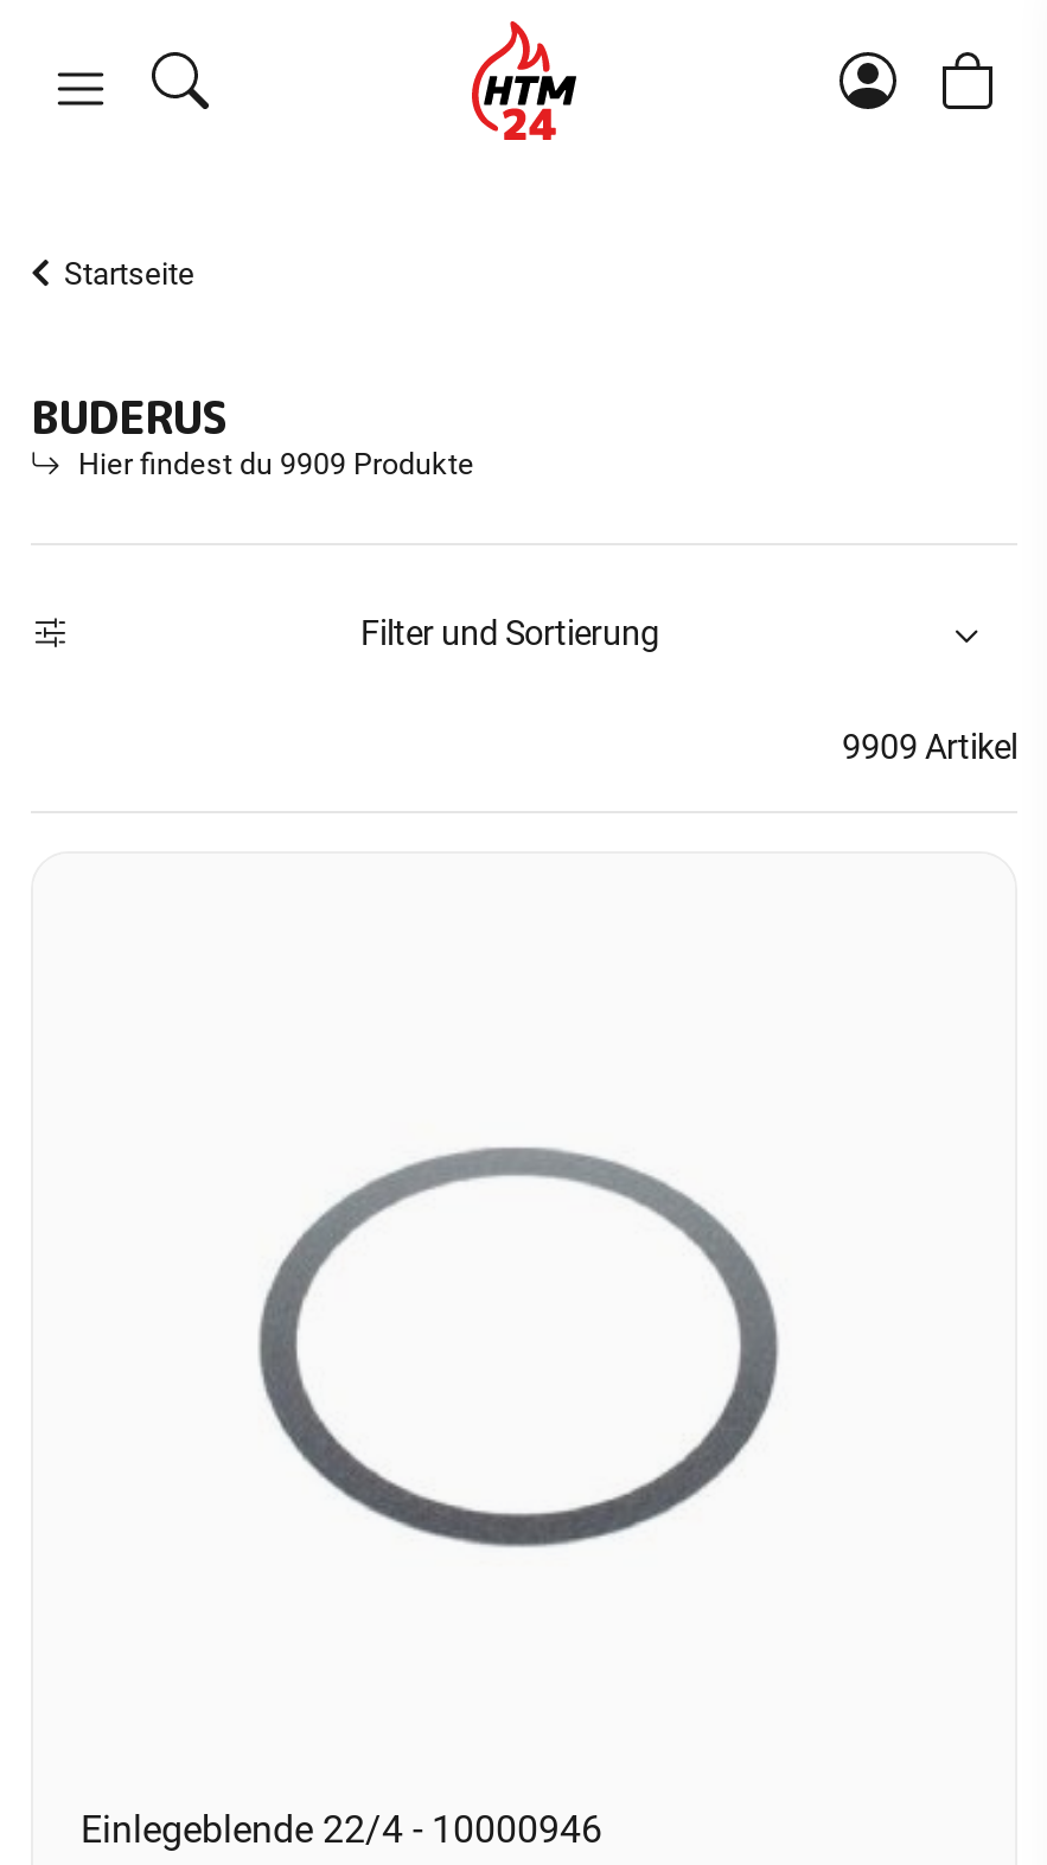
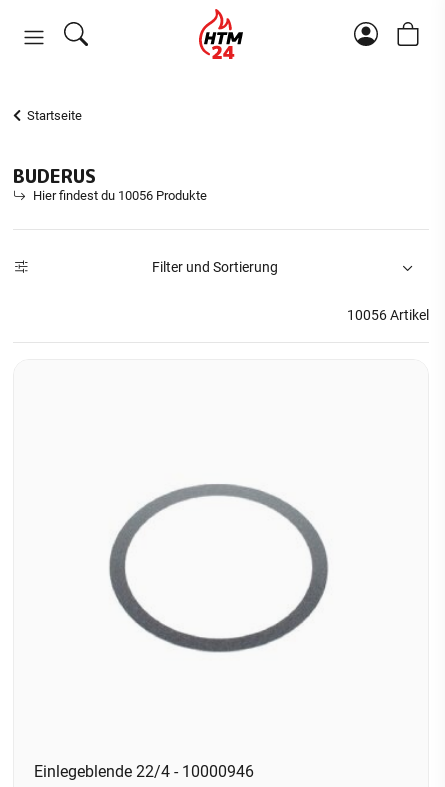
- Hier findest du 9909 Produkte
+ Hier findest du 10056 Produkte

- 9909 Artikel
+ 10056 Artikel
